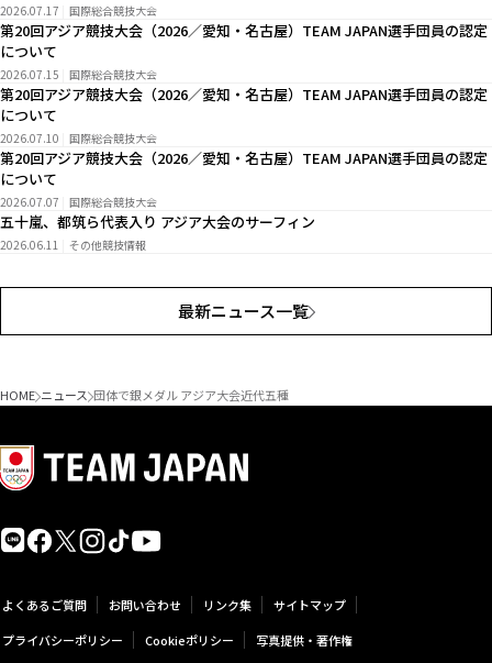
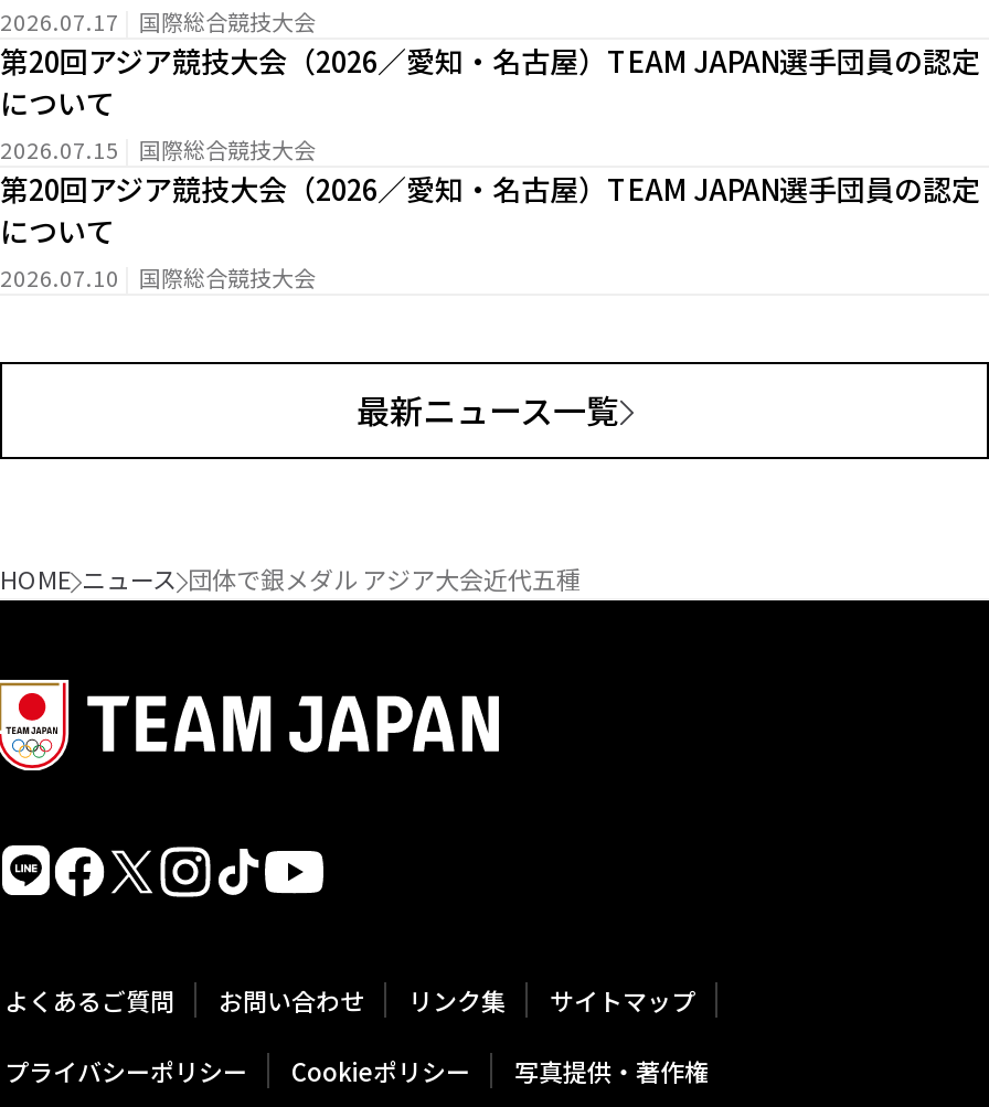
- 第20回アジア競技大会（2026／愛知・名古屋）TEAM JAPAN選手団員の認定
- について
- 2026.07.07 国際総合競技大会
- 五十嵐、都筑ら代表入り アジア大会のサーフィン
- 2026.06.11 その他競技情報
